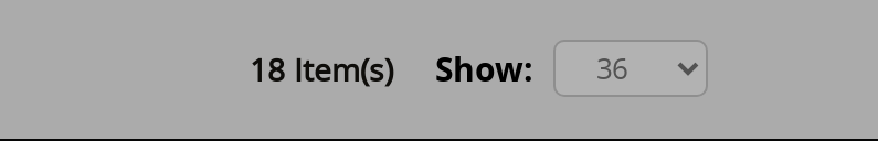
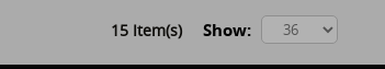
- 18 Item(s) Show:
+ 15 Item(s) Show:
